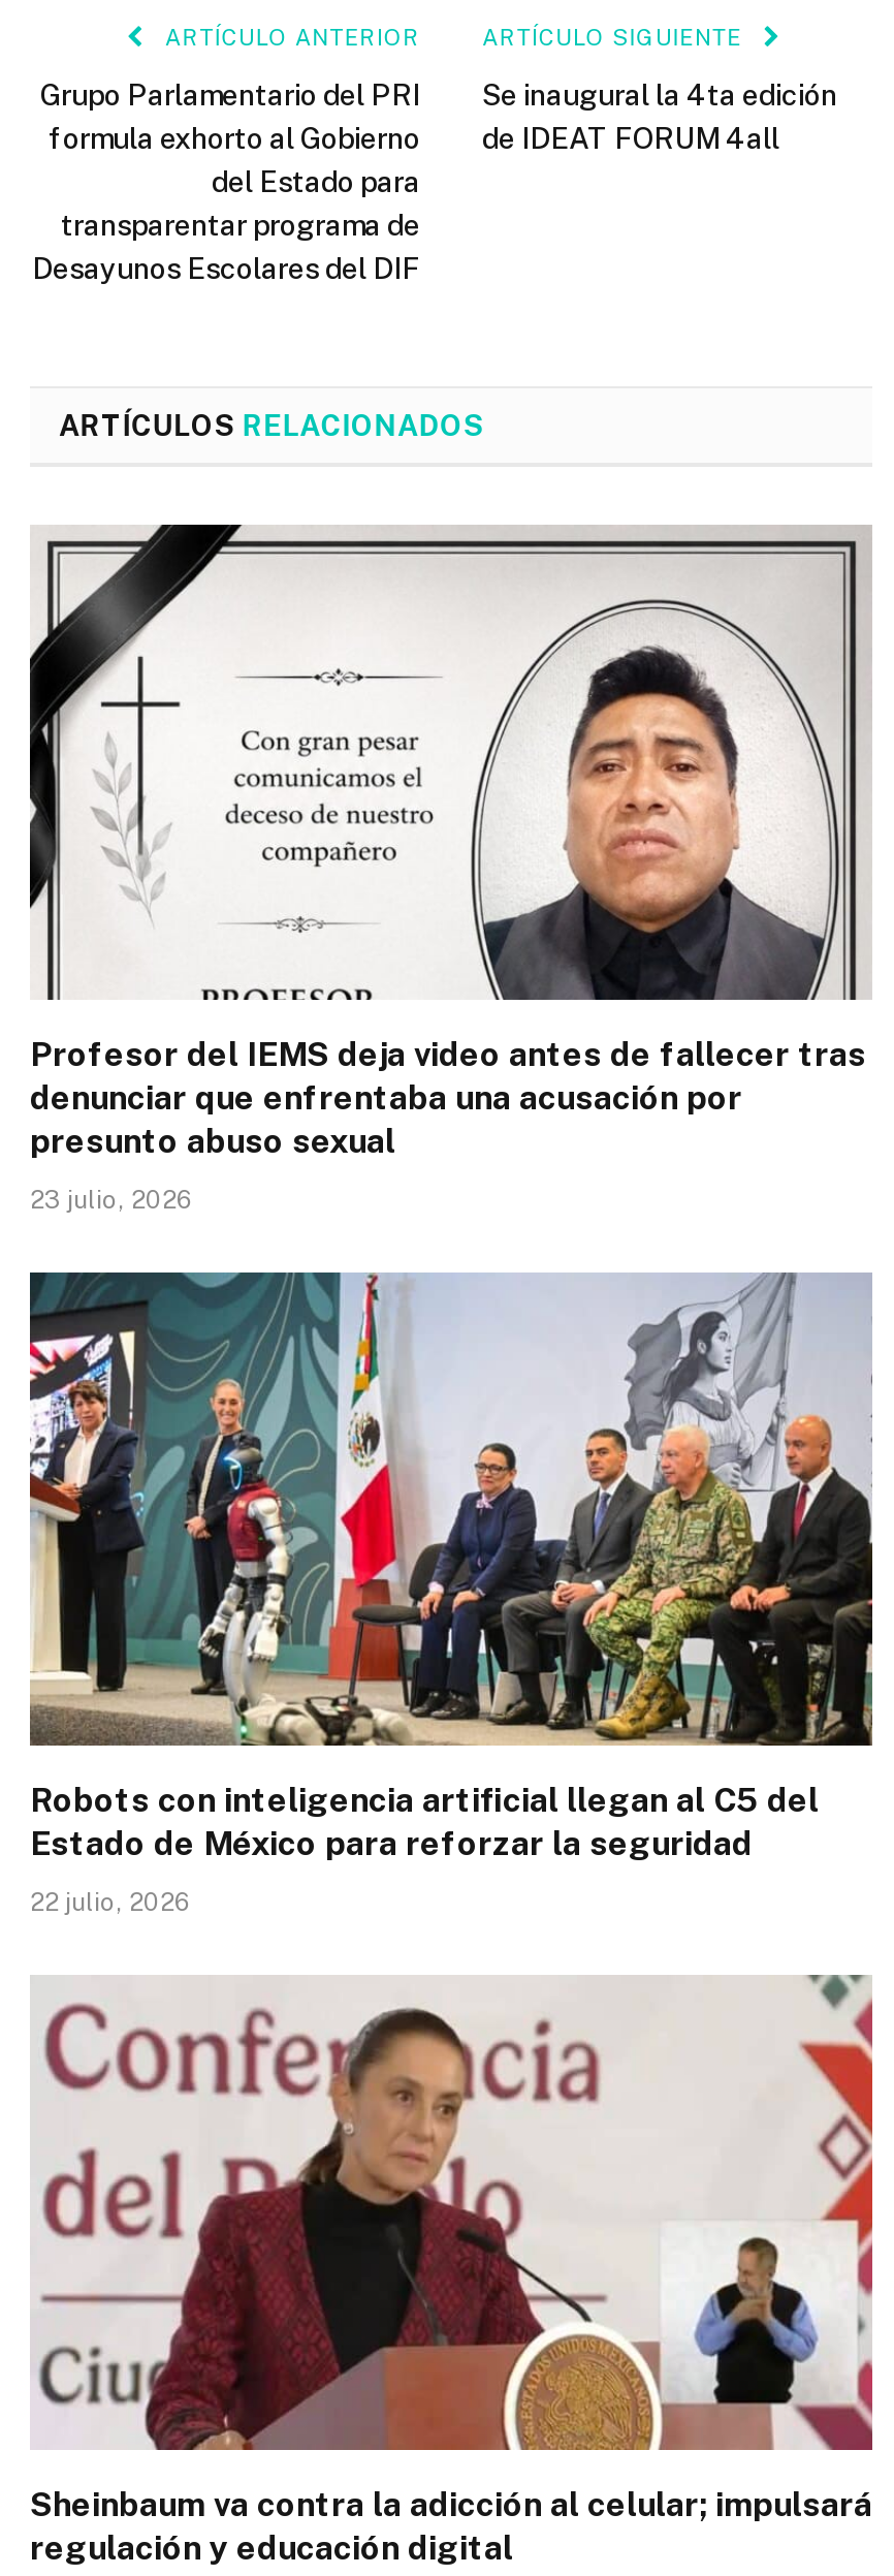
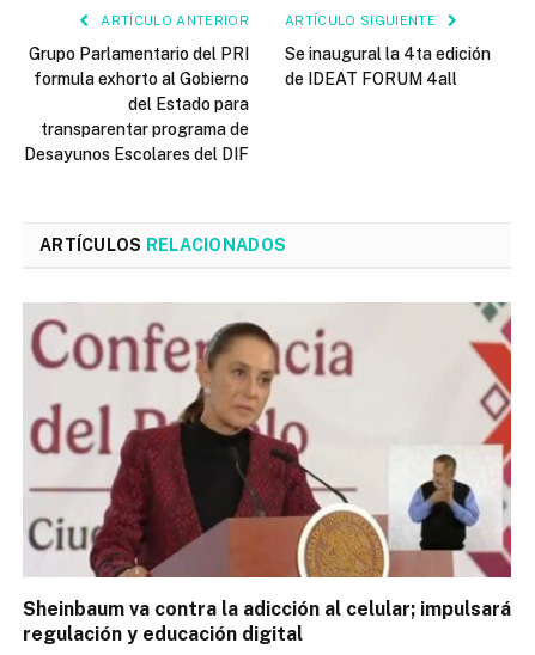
- [image]
- Profesor del IEMS deja video antes de fallecer tras
- denunciar que enfrentaba una acusación por
- presunto abuso sexual
- 23 julio, 2026

- [image]
- Robots con inteligencia artificial llegan al C5 del
- Estado de México para reforzar la seguridad
- 22 julio, 2026
